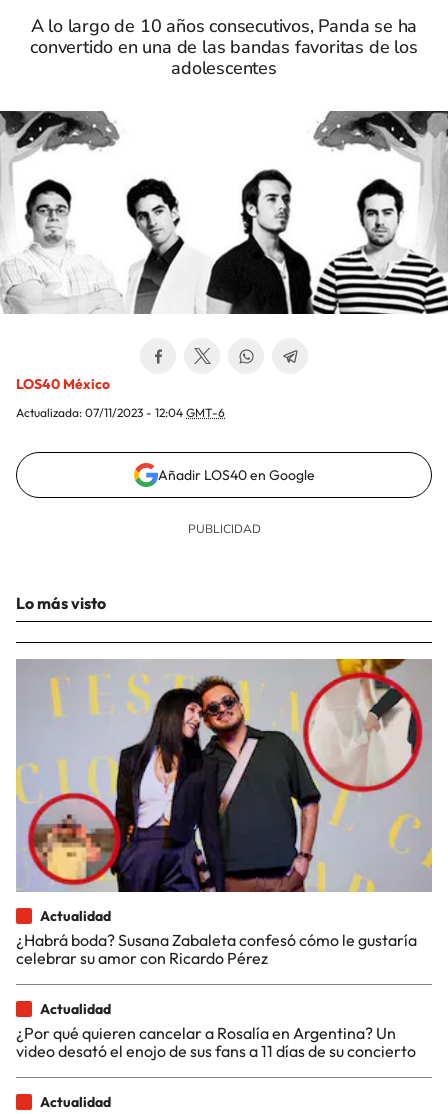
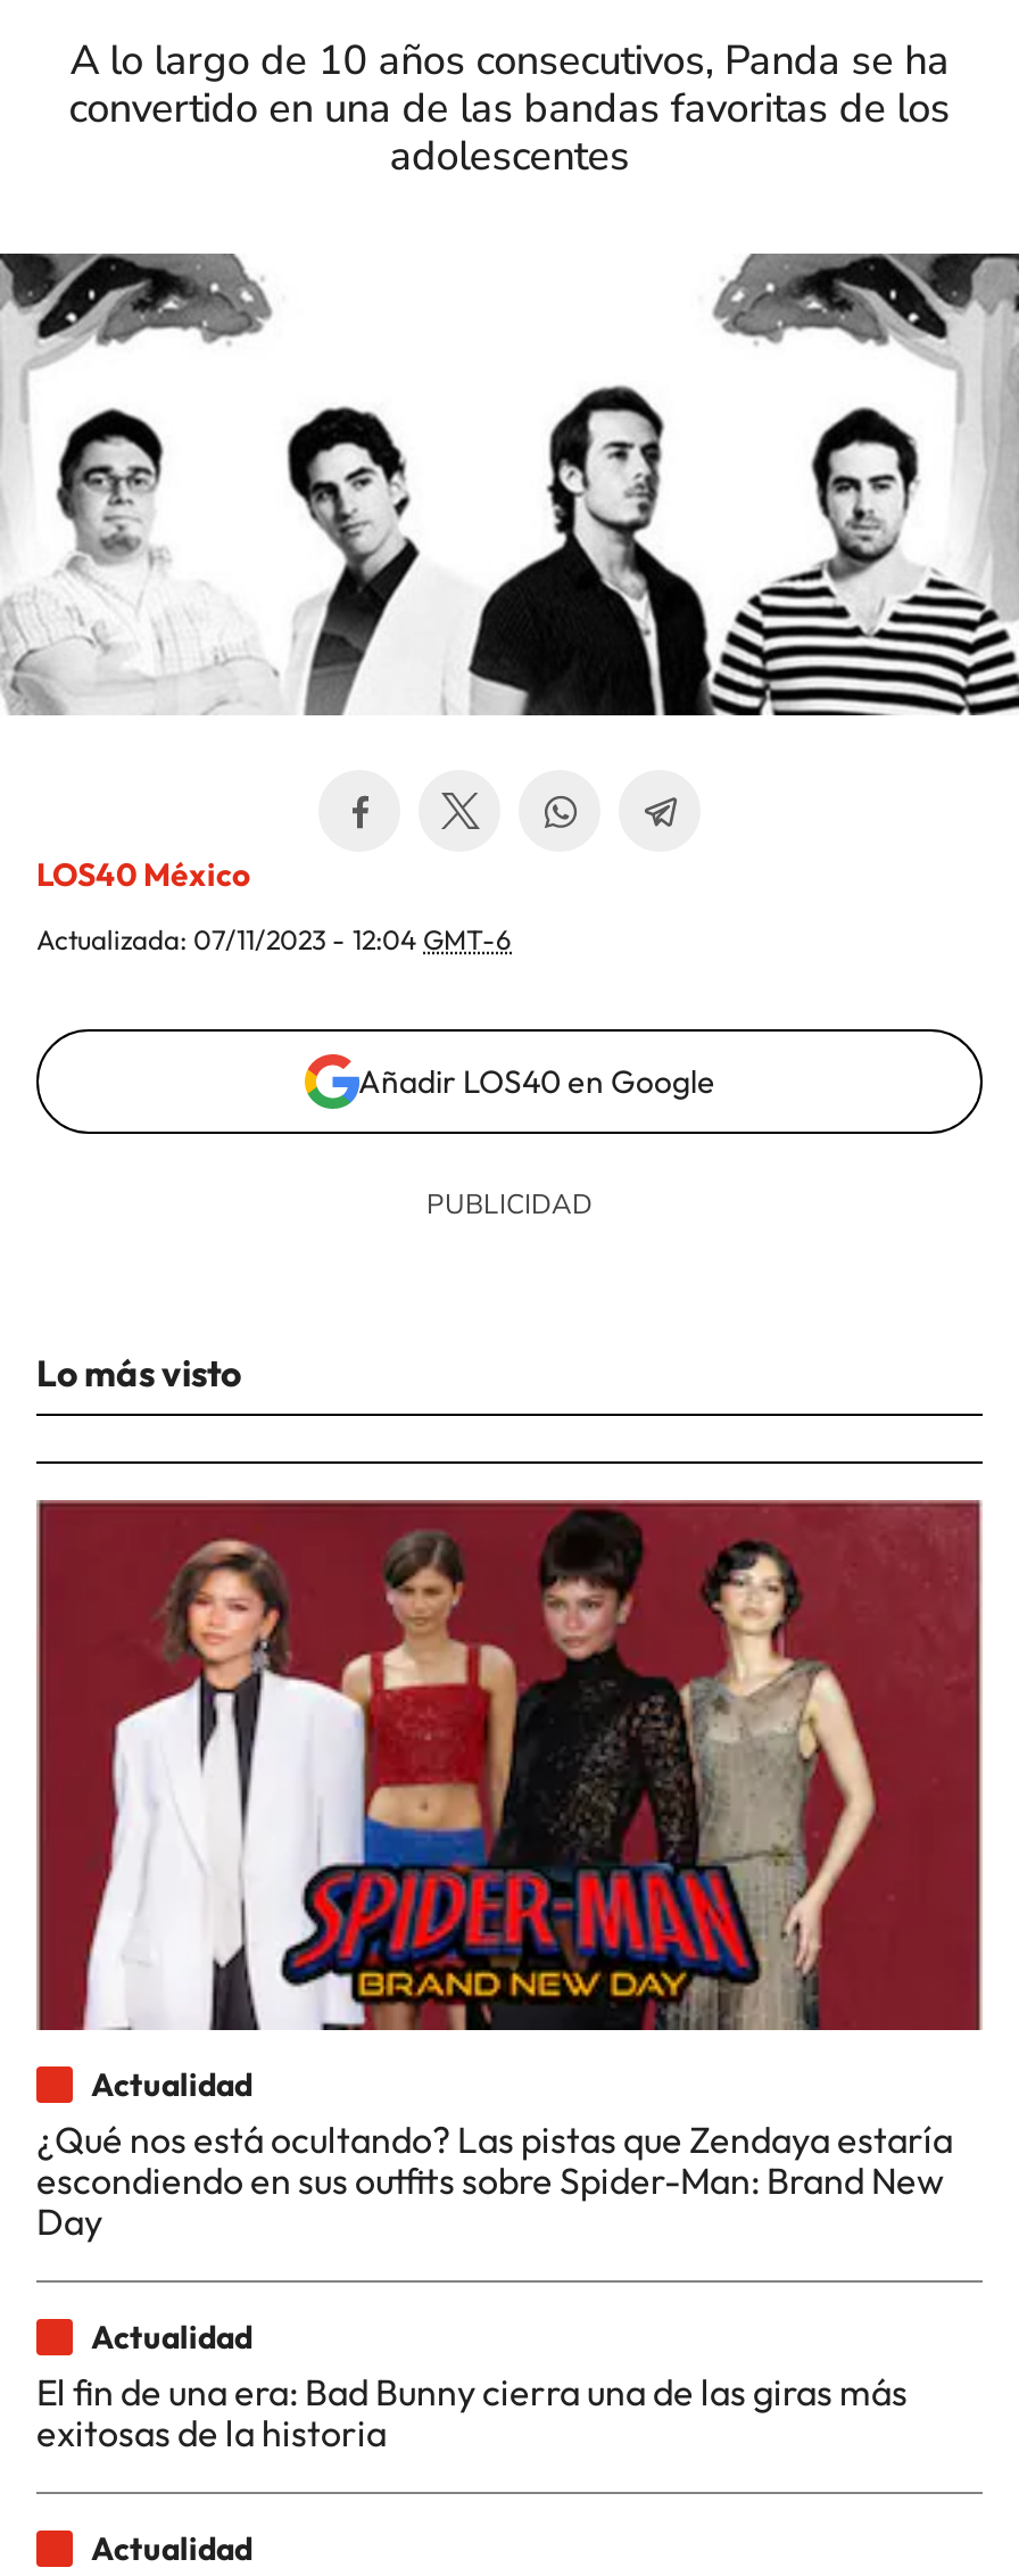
- [image]
- ¿Habrá boda? Susana Zabaleta confesó cómo le gustaría
- celebrar su amor con Ricardo Pérez
+ [image]
+ ¿Qué nos está ocultando? Las pistas que Zendaya estaría
+ escondiendo en sus outfits sobre Spider-Man: Brand New
+ Day

- ¿Por qué quieren cancelar a Rosalía en Argentina? Un
- video desató el enojo de sus fans a 11 días de su concierto
+ El fin de una era: Bad Bunny cierra una de las giras más
+ exitosas de la historia
